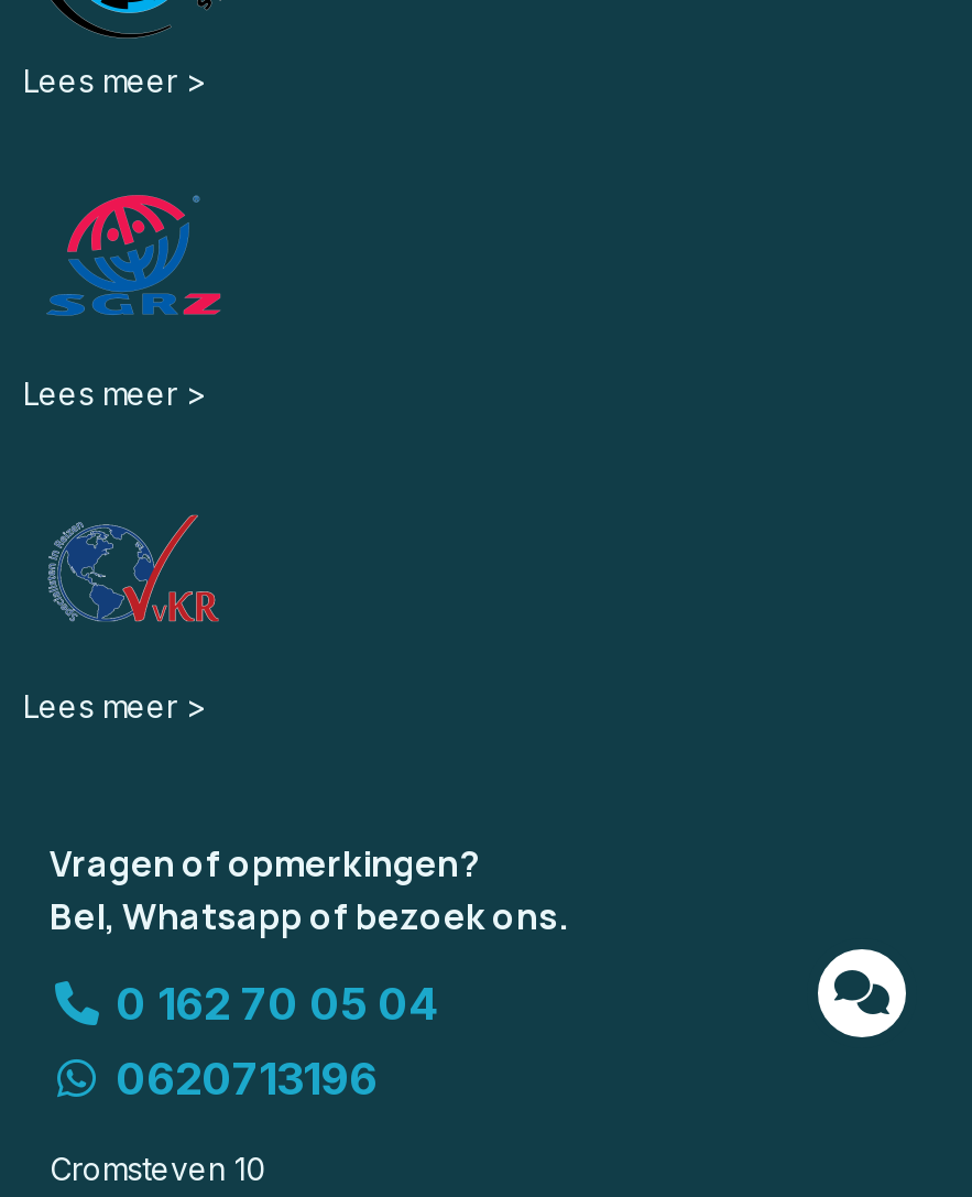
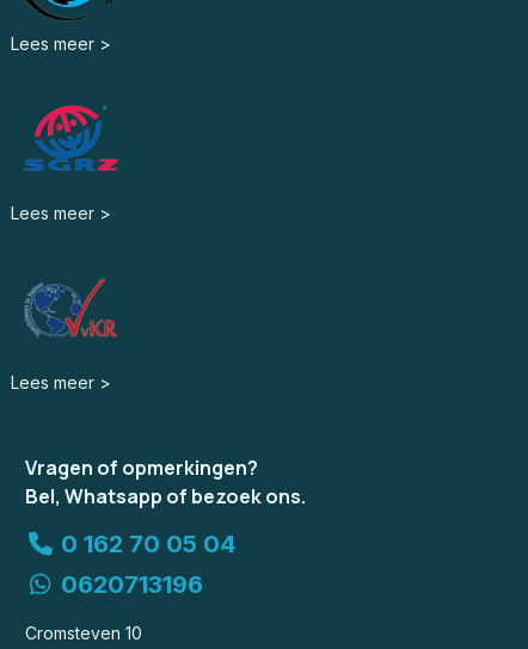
- [image]
